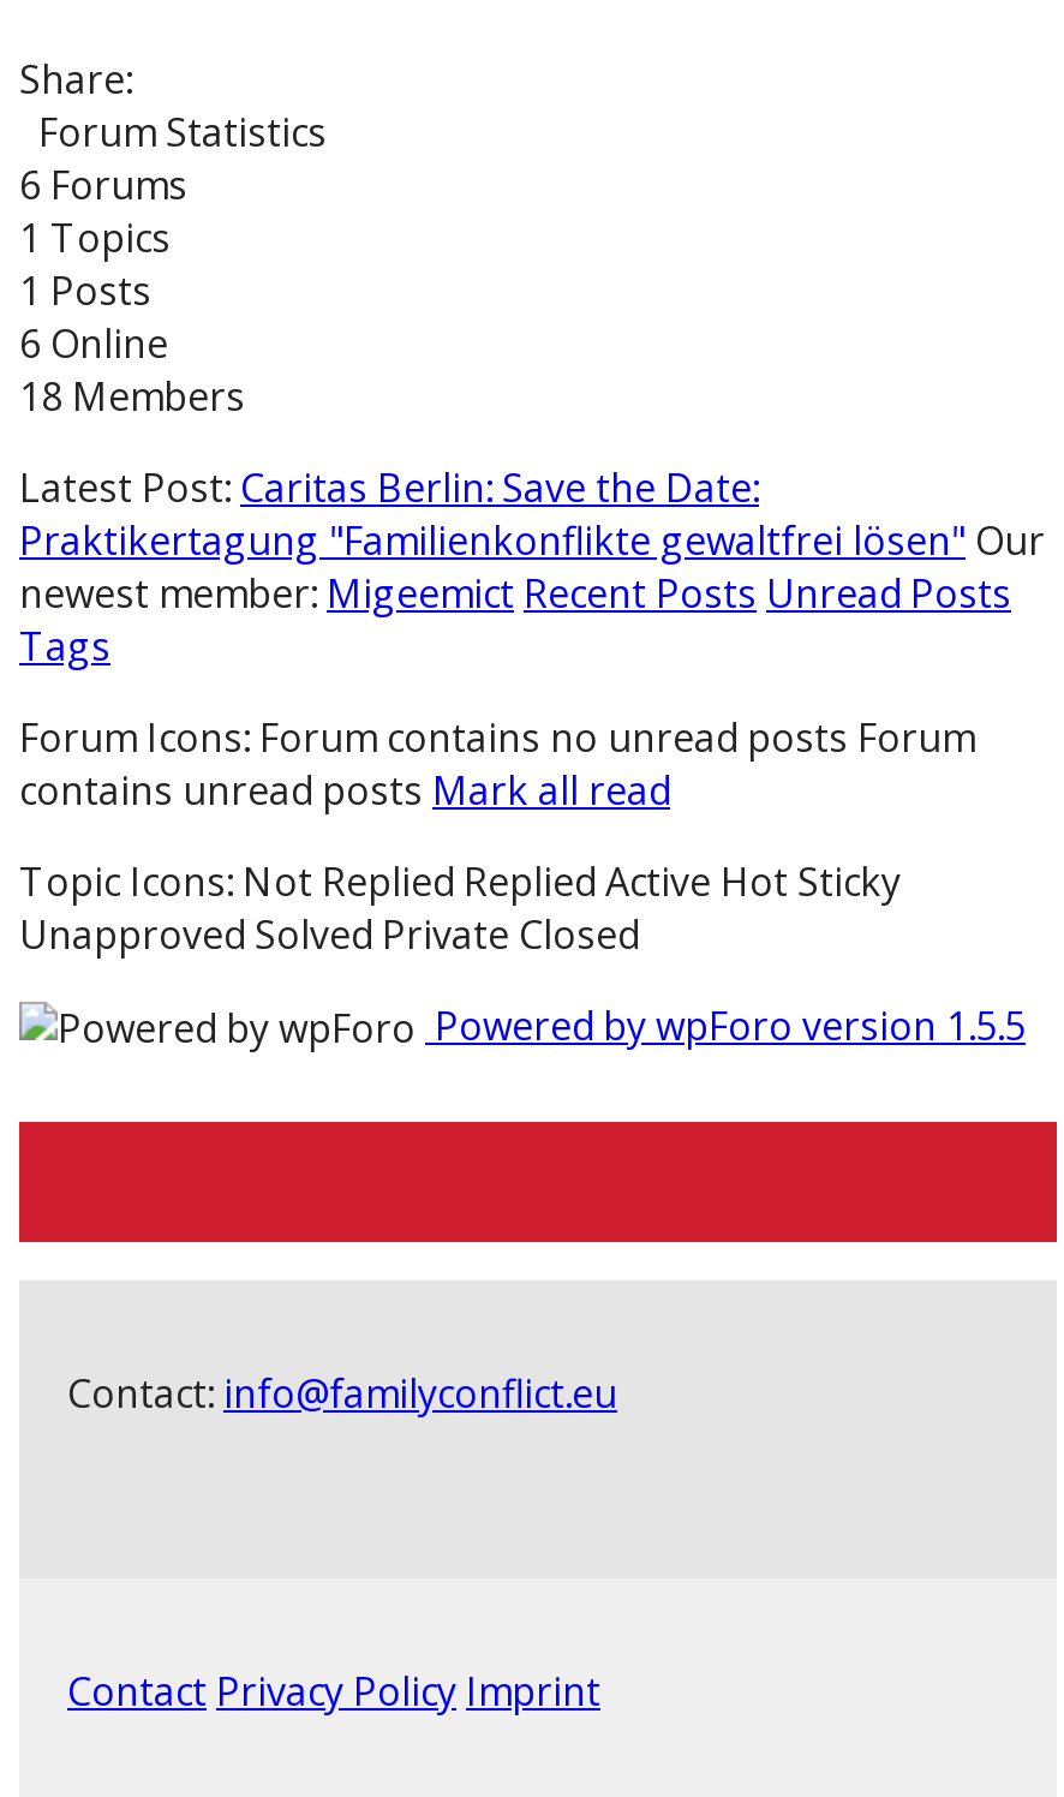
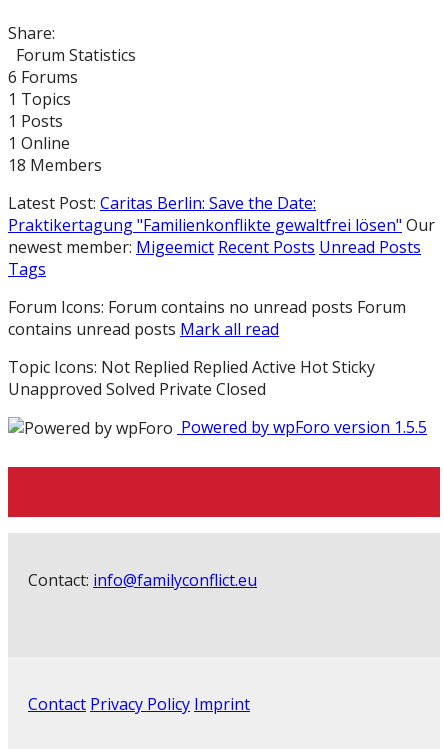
- 6 Online
+ 1 Online
